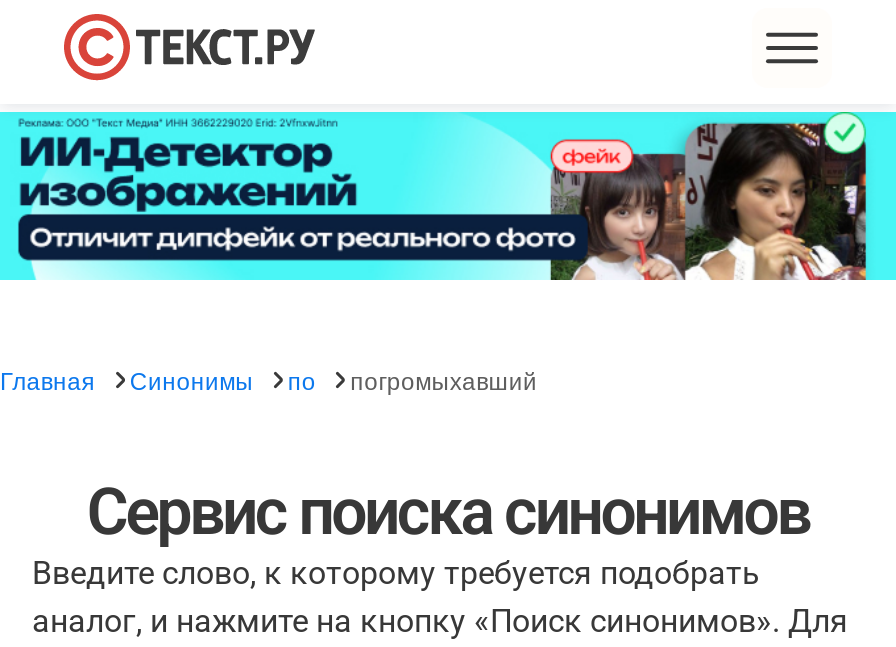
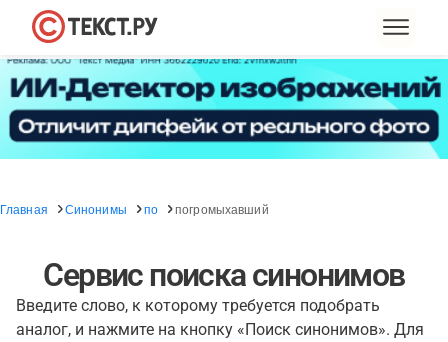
- [image]
+ [image]
